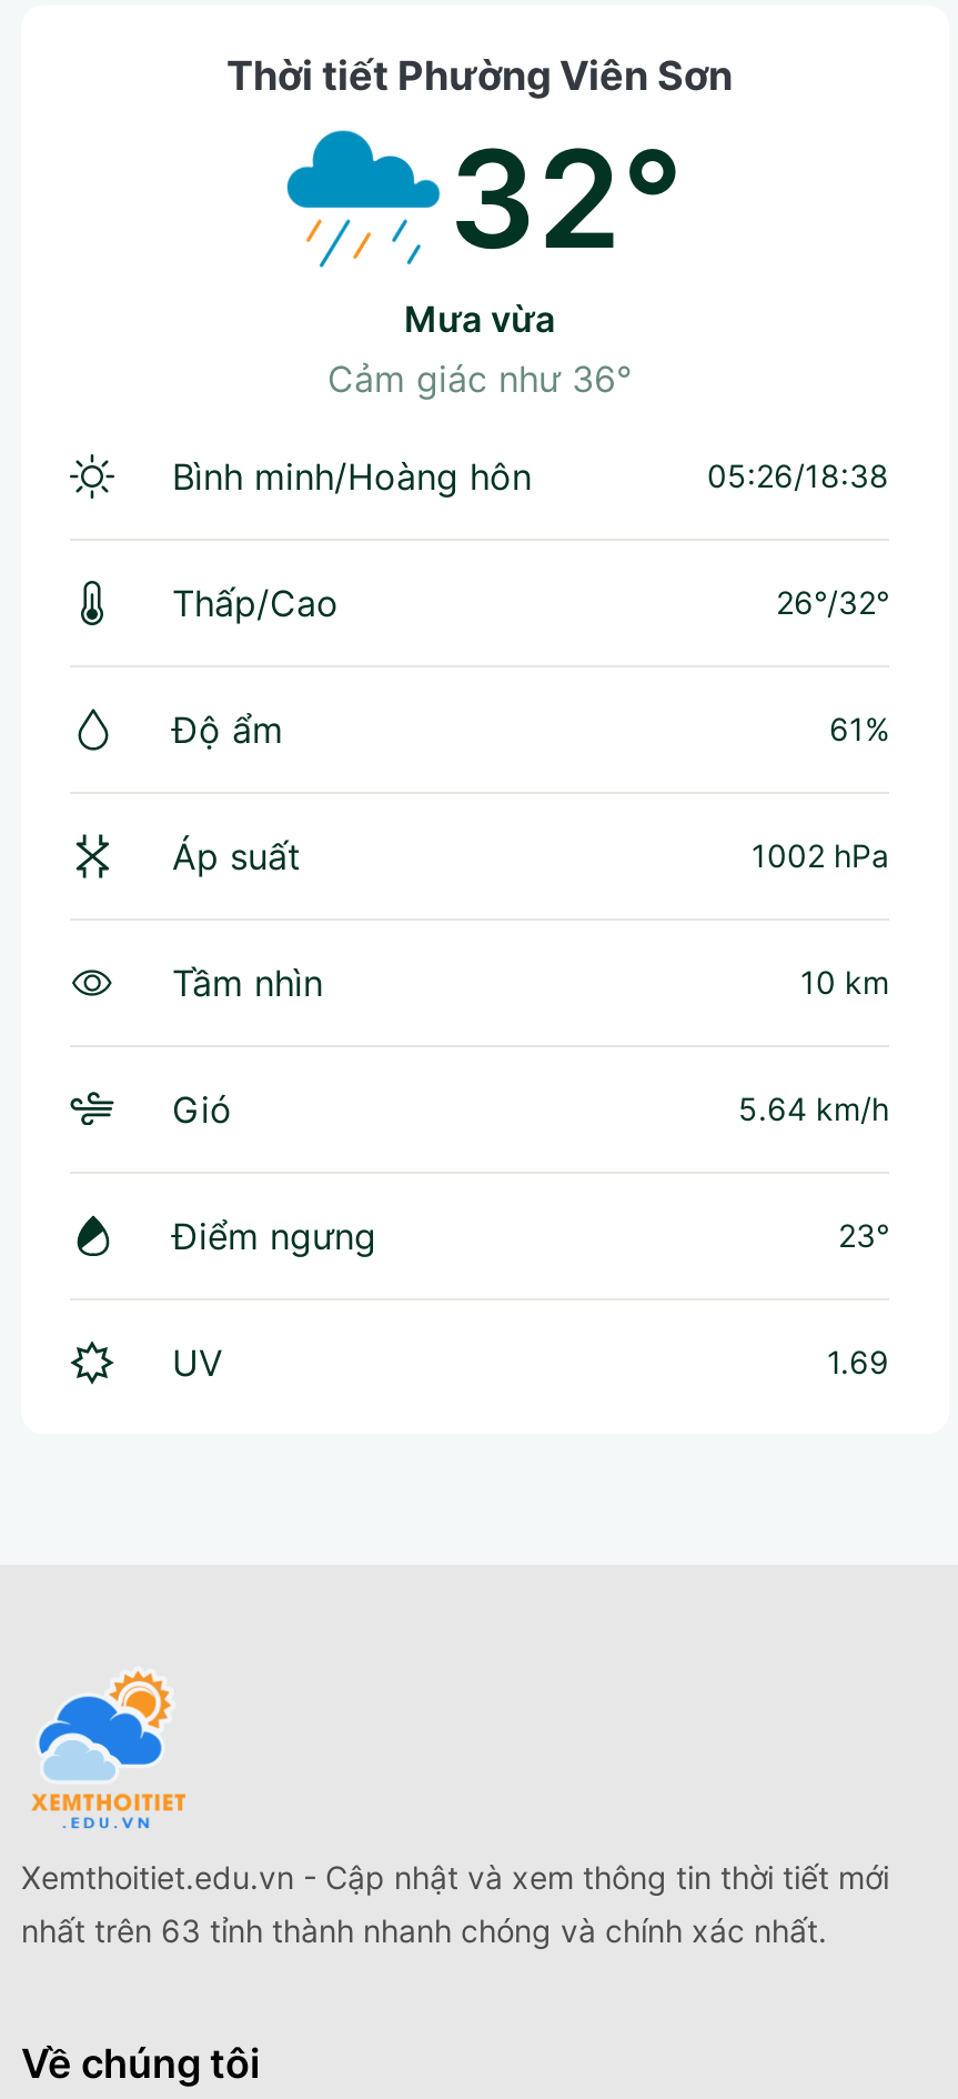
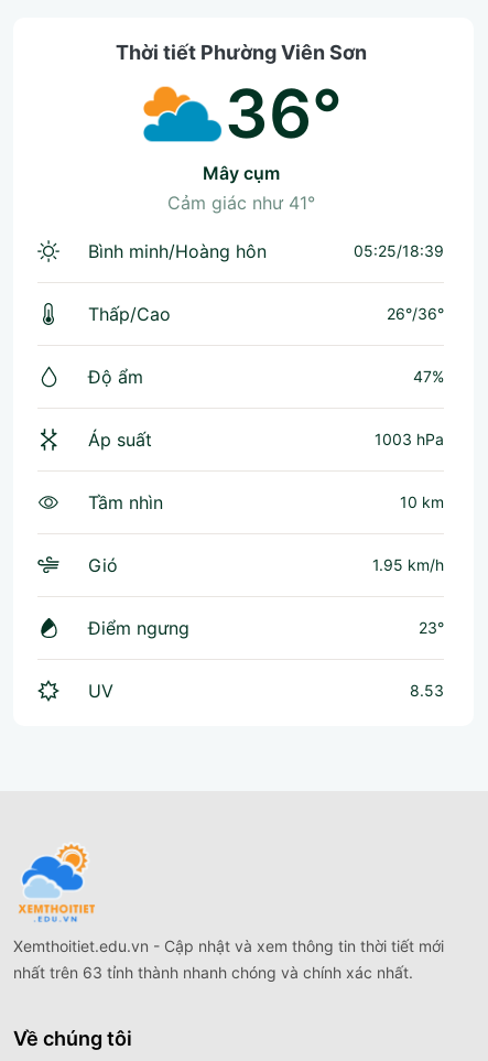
- [image]
- 32°
- mưa vừa
- Cảm giác như 36°
+ [image]
+ 36°
+ mây cụm
+ Cảm giác như 41°

- 05:26/18:38
+ 05:25/18:39

- 26°/32°
+ 26°/36°

- 61%
+ 47%

- 1002 hPa
+ 1003 hPa

- 5.64 km/h
+ 1.95 km/h

- 1.69
+ 8.53
